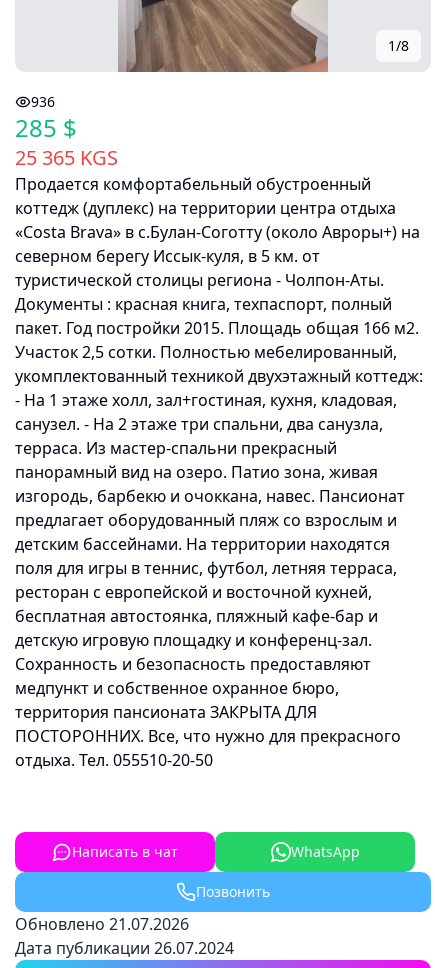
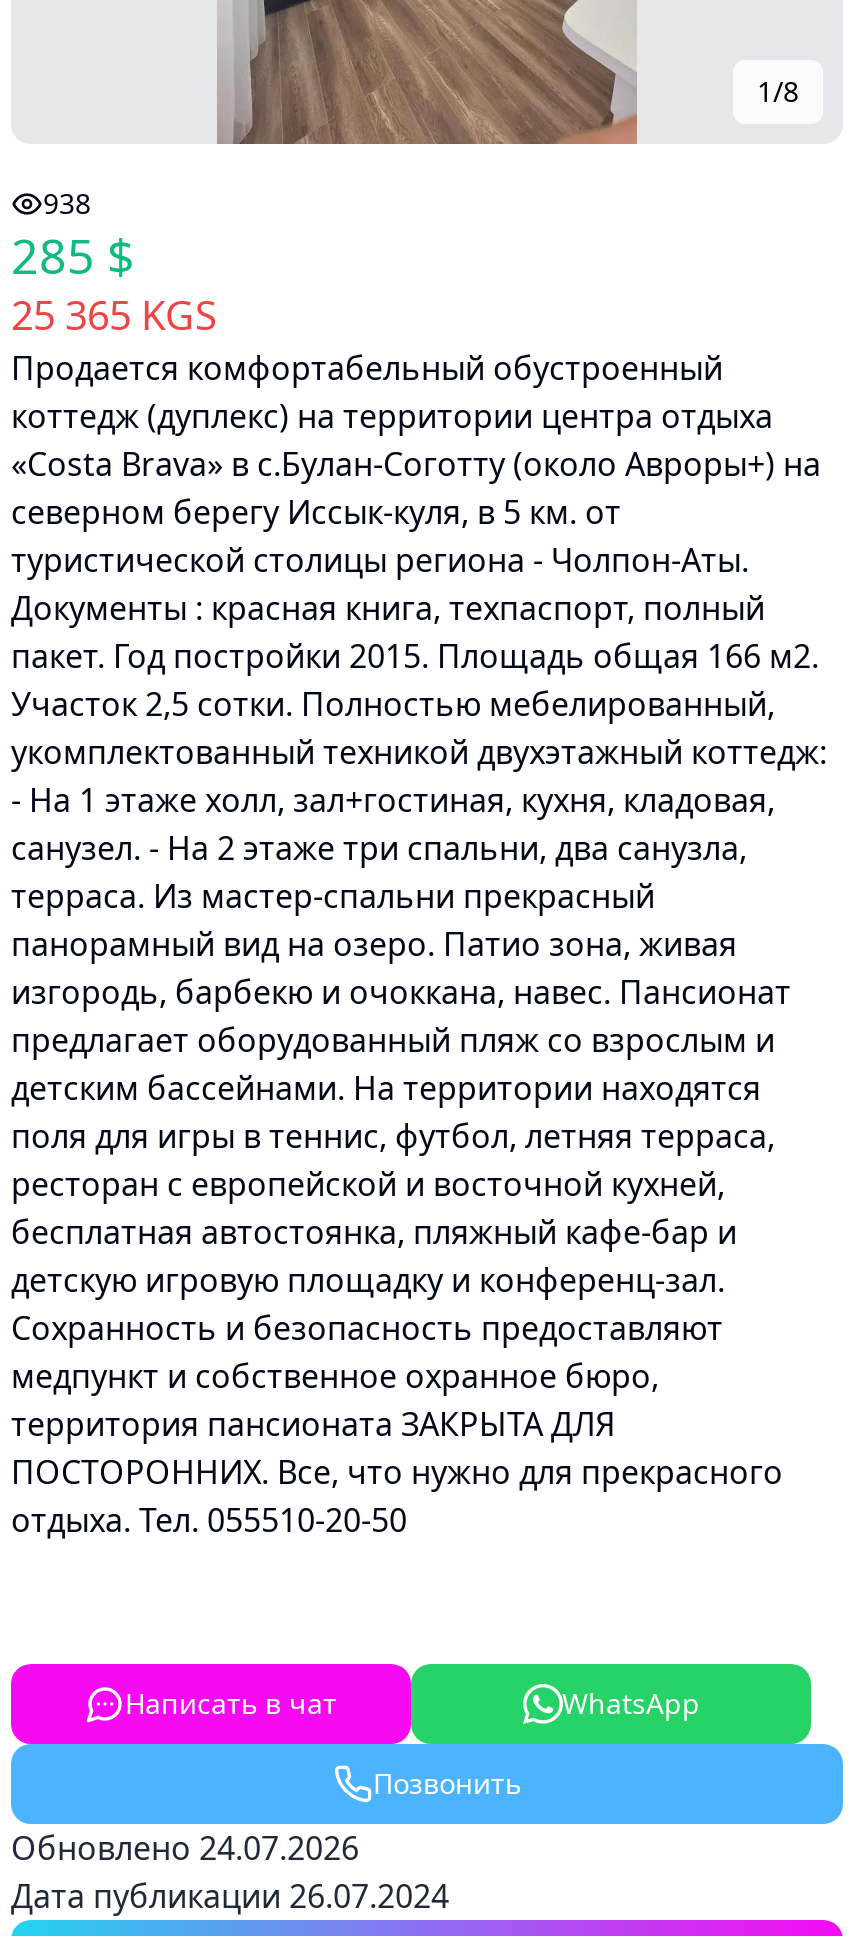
- 936
+ 938

- Обновлено 21.07.2026
+ Обновлено 24.07.2026
